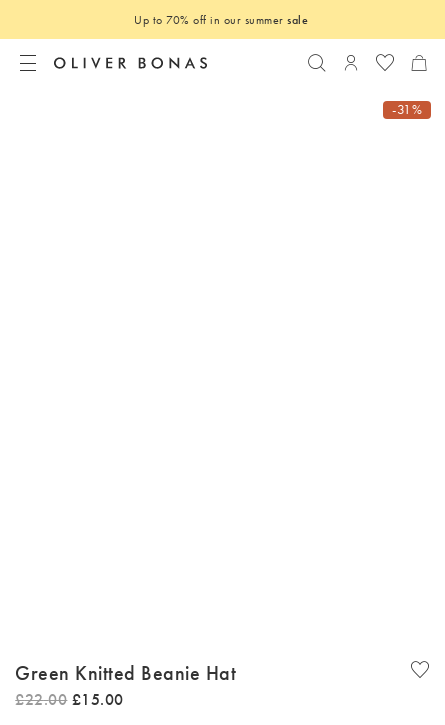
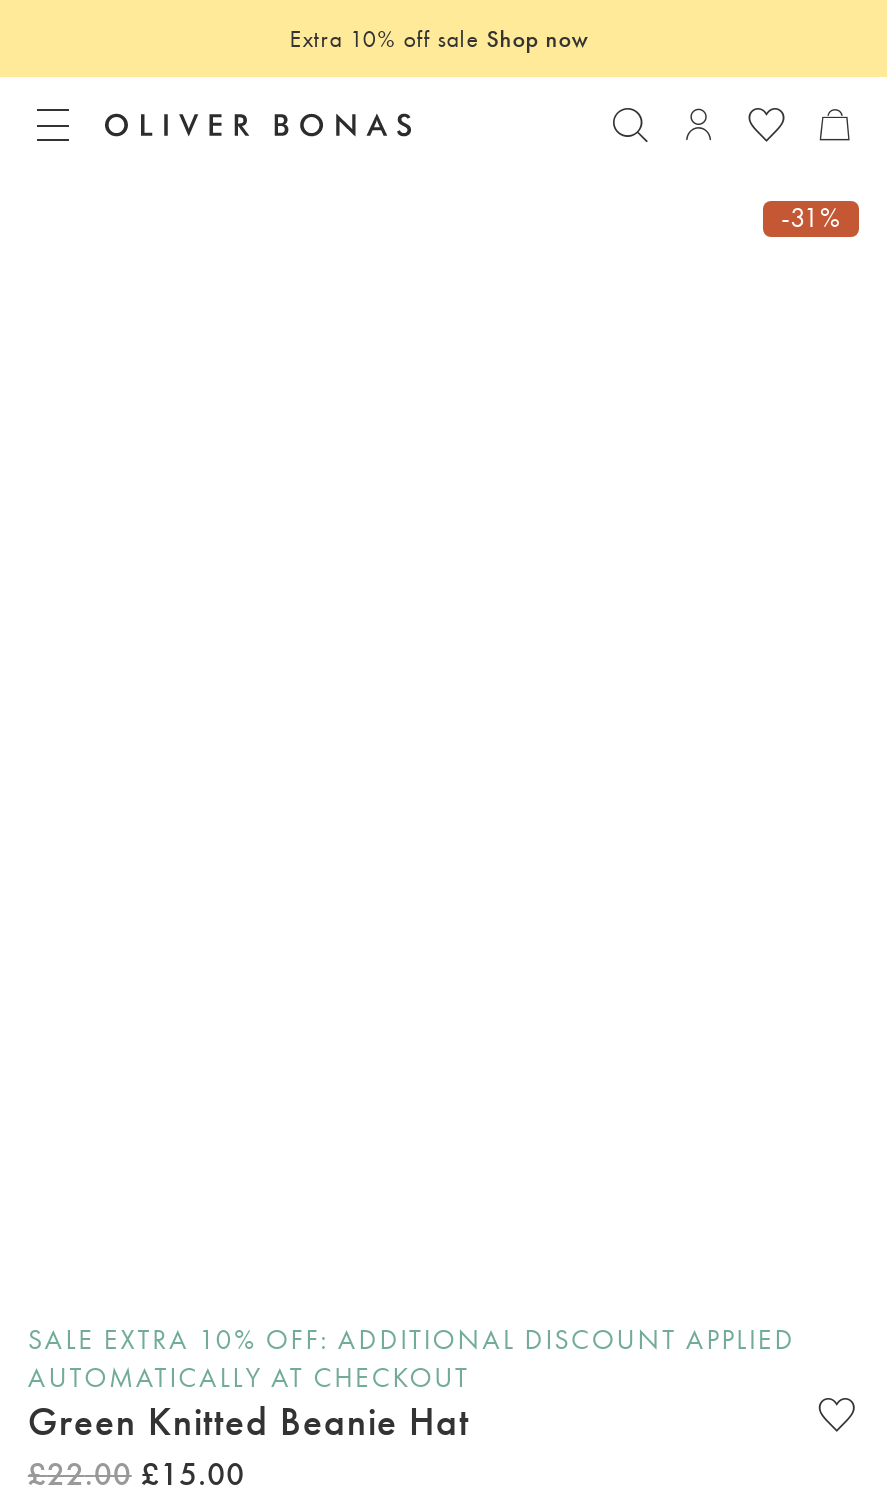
- Up to 70% off in our summer sale
+ Extra 10% off sale Shop now

+ SALE EXTRA 10% OFF: ADDITIONAL DISCOUNT APPLIED
+ AUTOMATICALLY AT CHECKOUT
